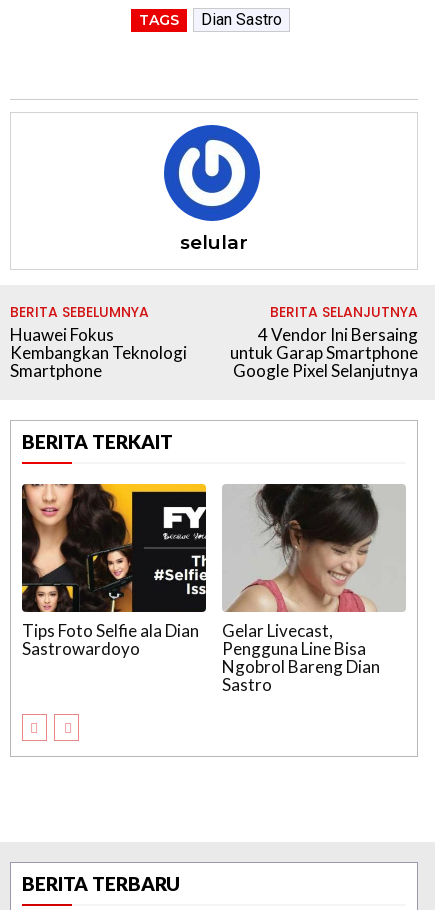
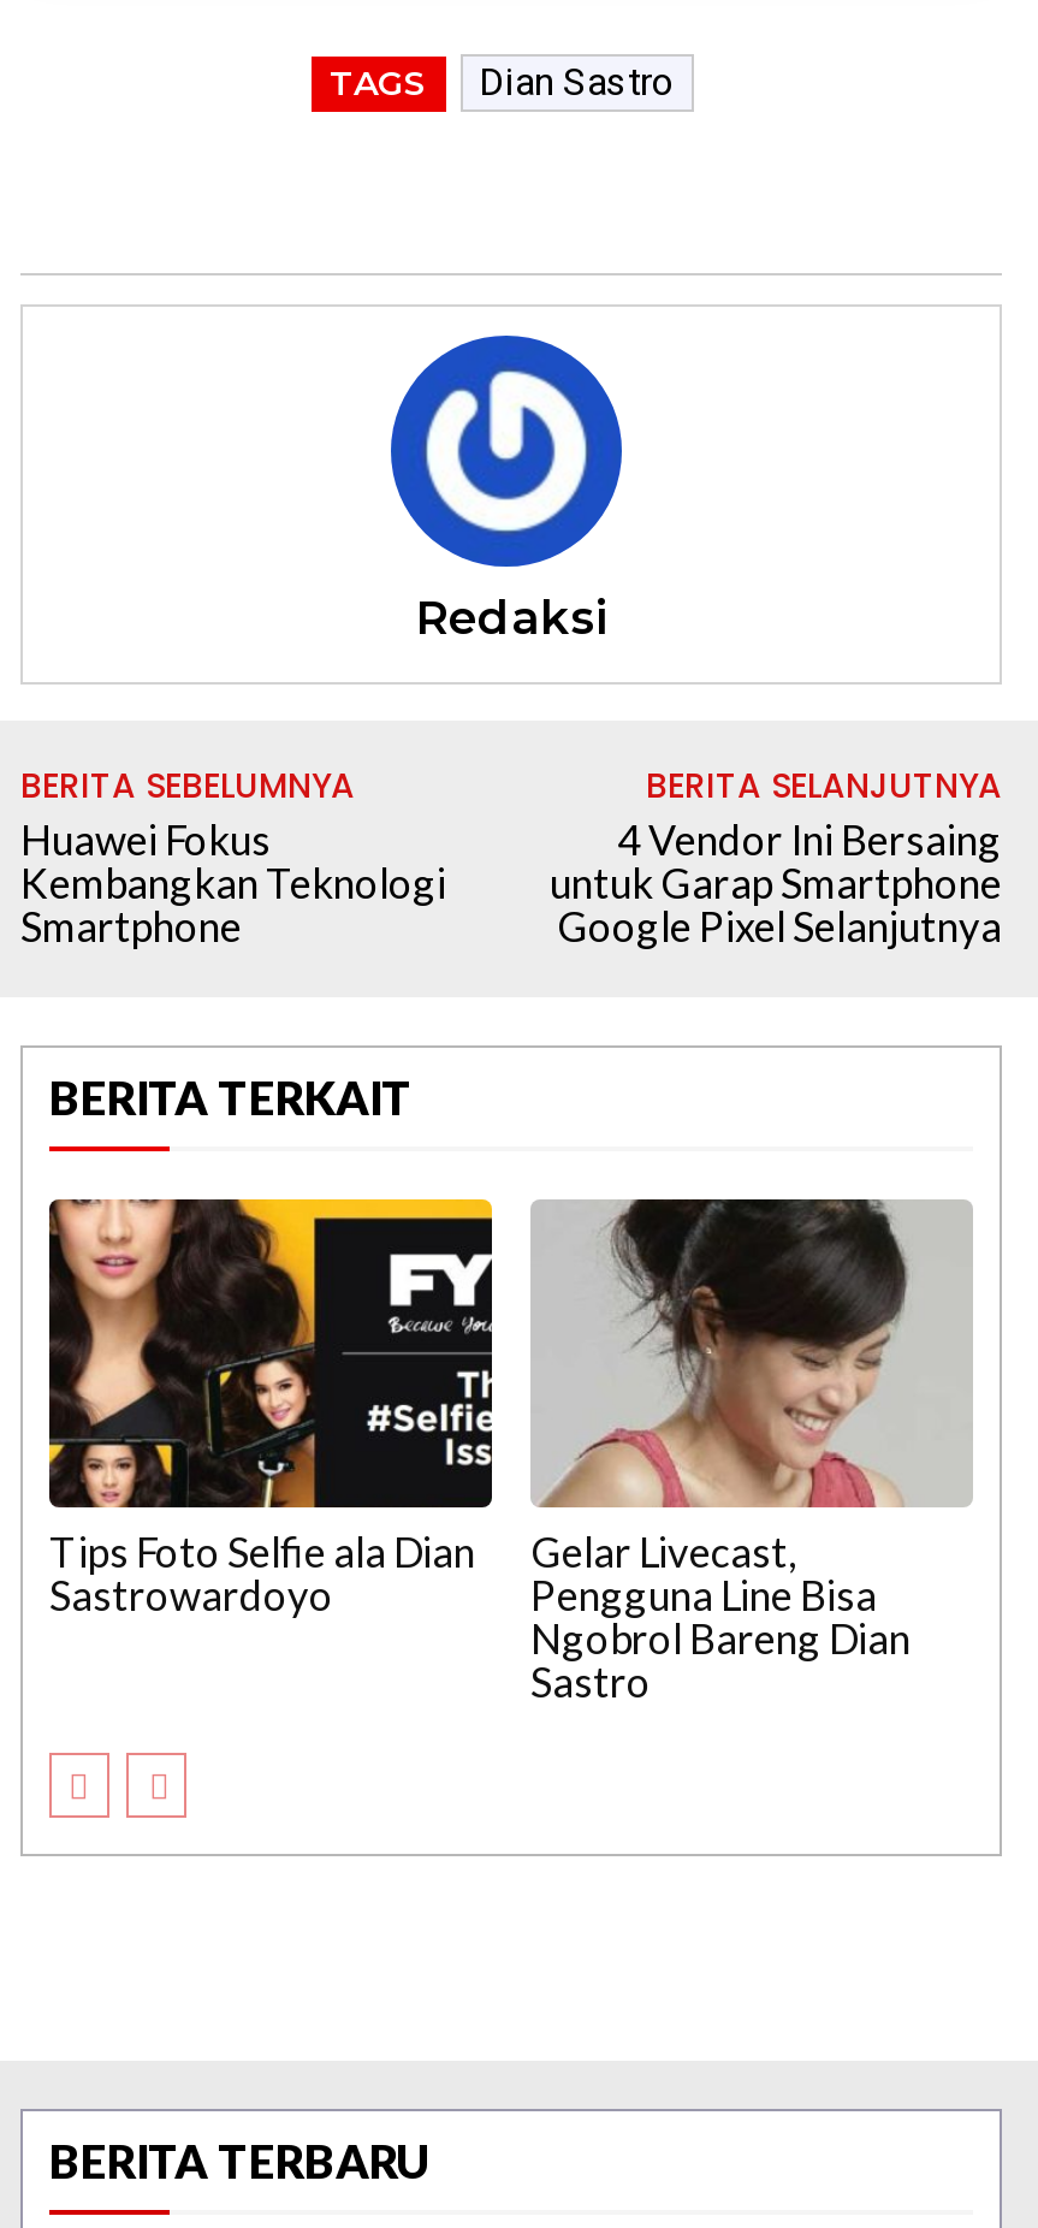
- selular
+ Redaksi
